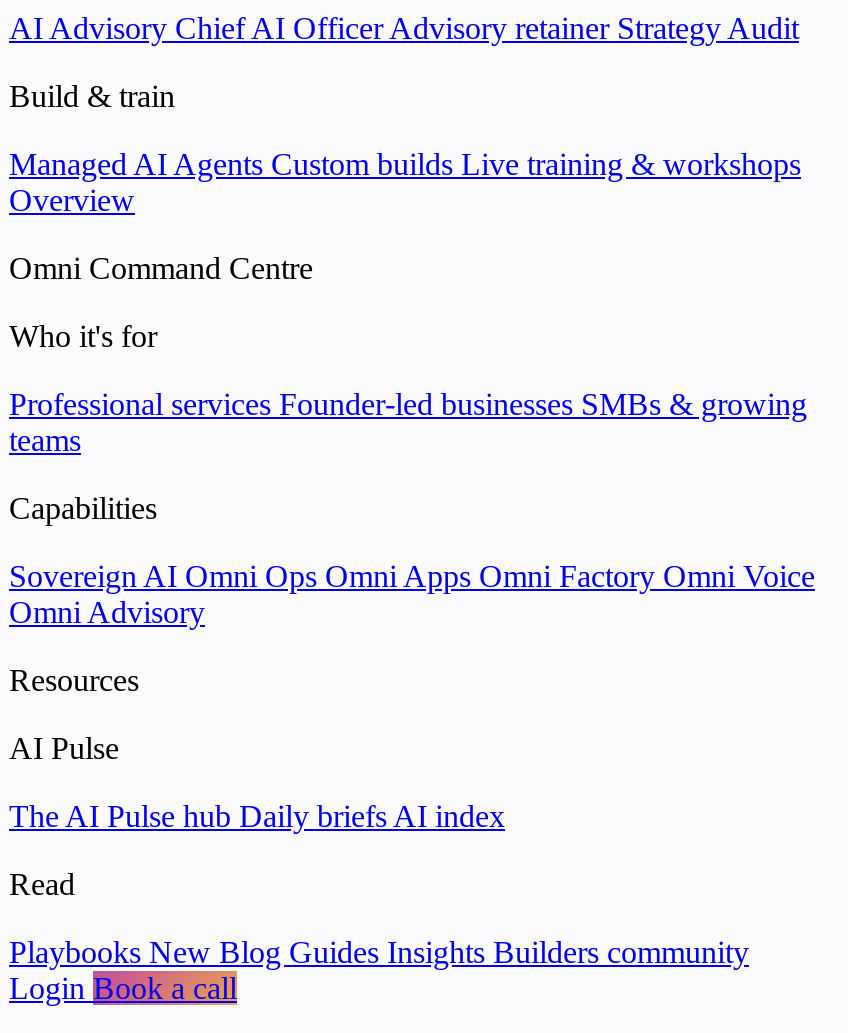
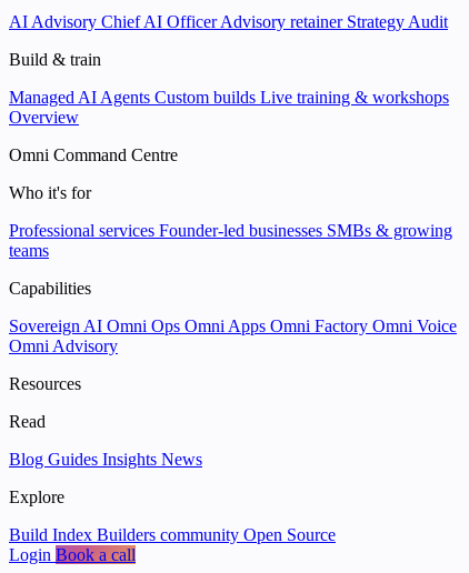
- AI Pulse
- The AI Pulse hub Daily briefs AI index

moved up: Read

- Playbooks New Blog Guides Insights Builders community
+ Blog Guides Insights News
+ Explore
+ Build Index Builders community Open Source
